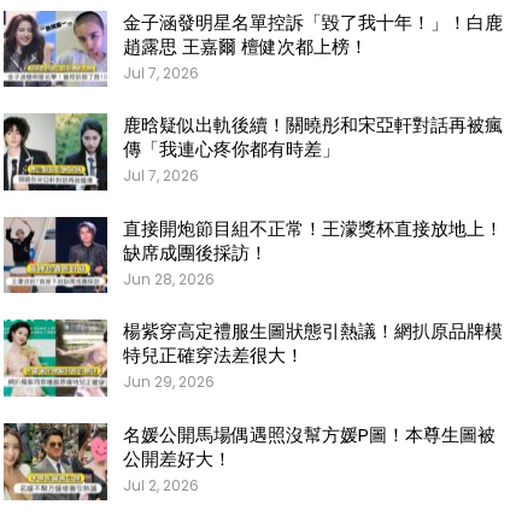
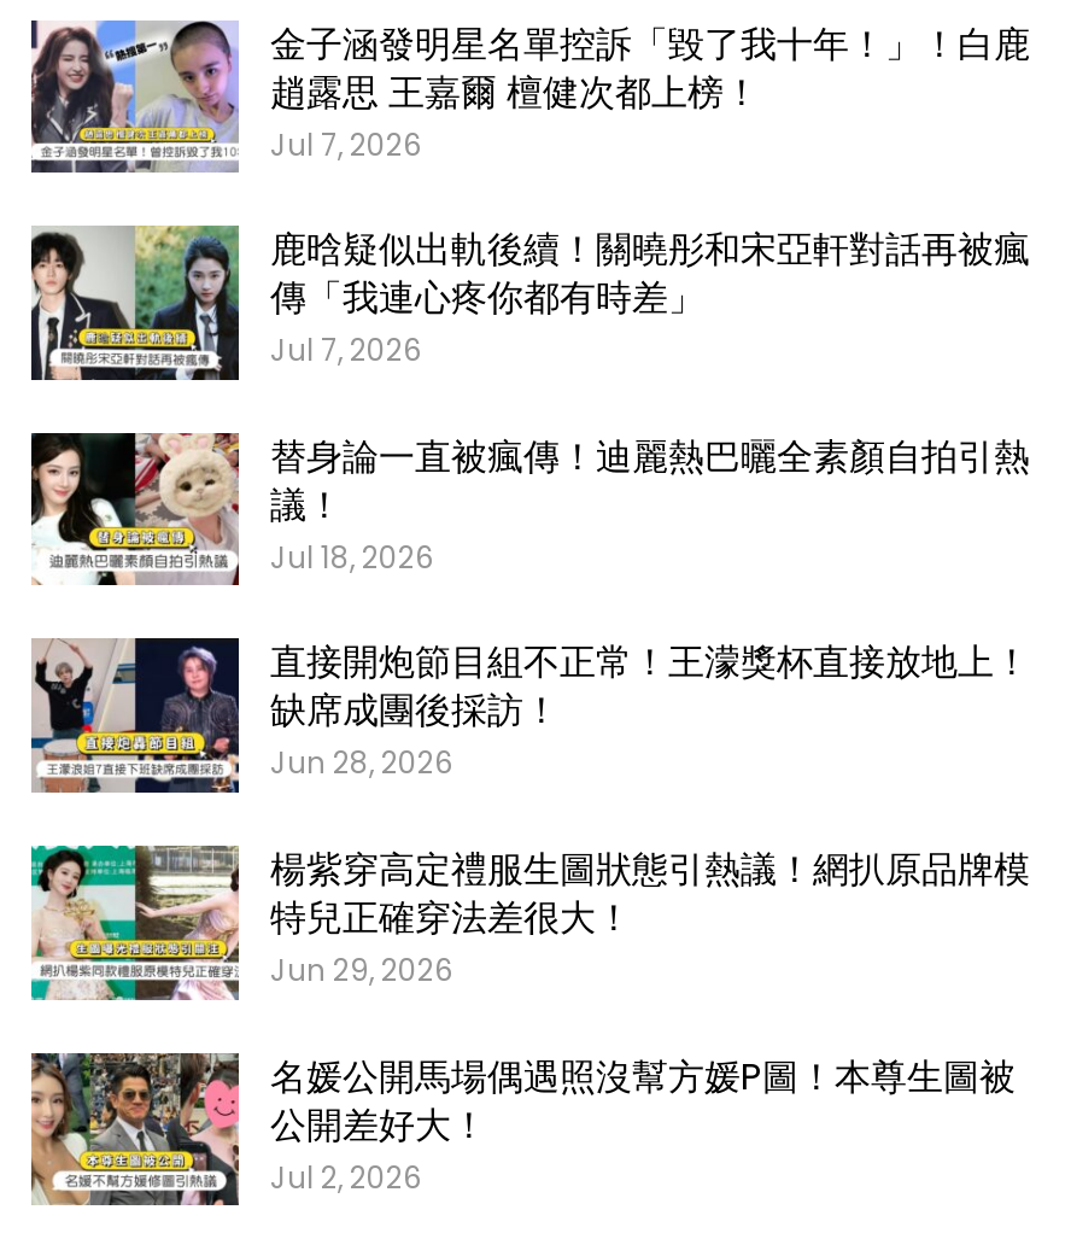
+ [image]
+ 替身論一直被瘋傳！迪麗熱巴曬全素顏自拍引熱
+ 議！
+ Jul 18, 2026
